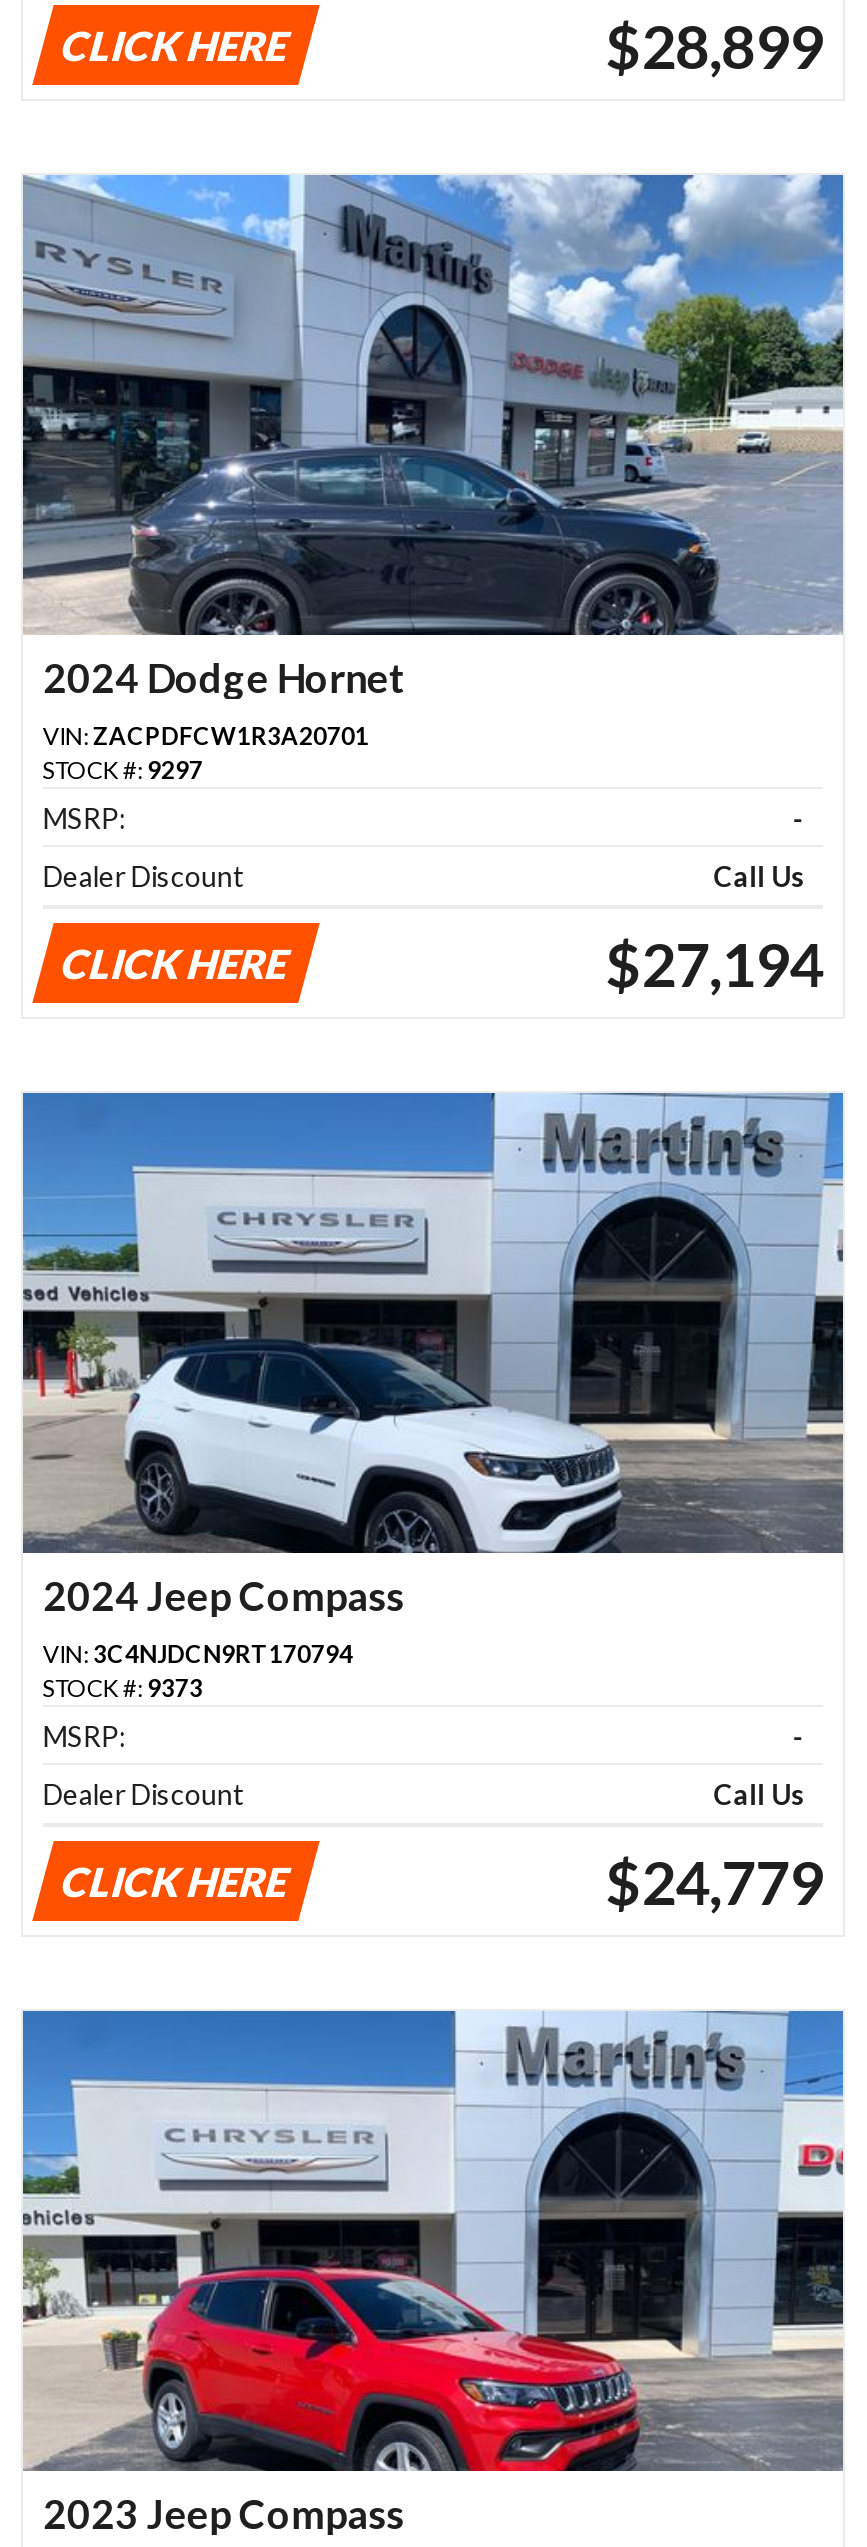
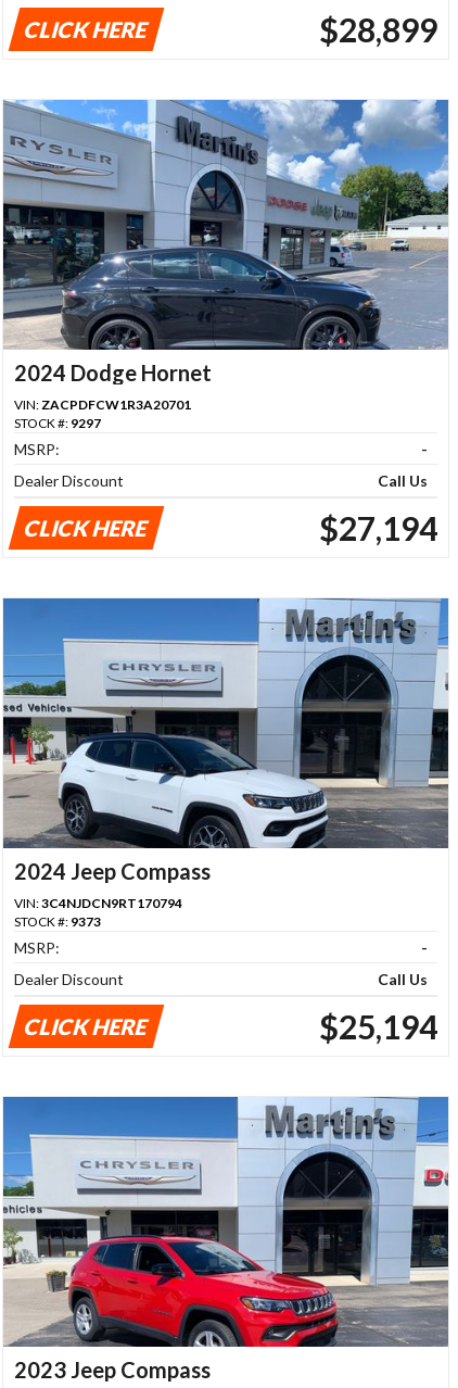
- $24,779
+ $25,194
